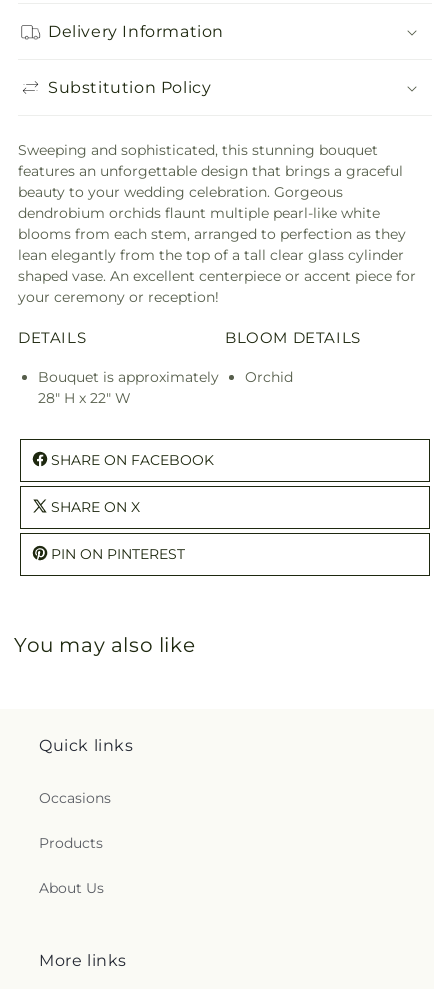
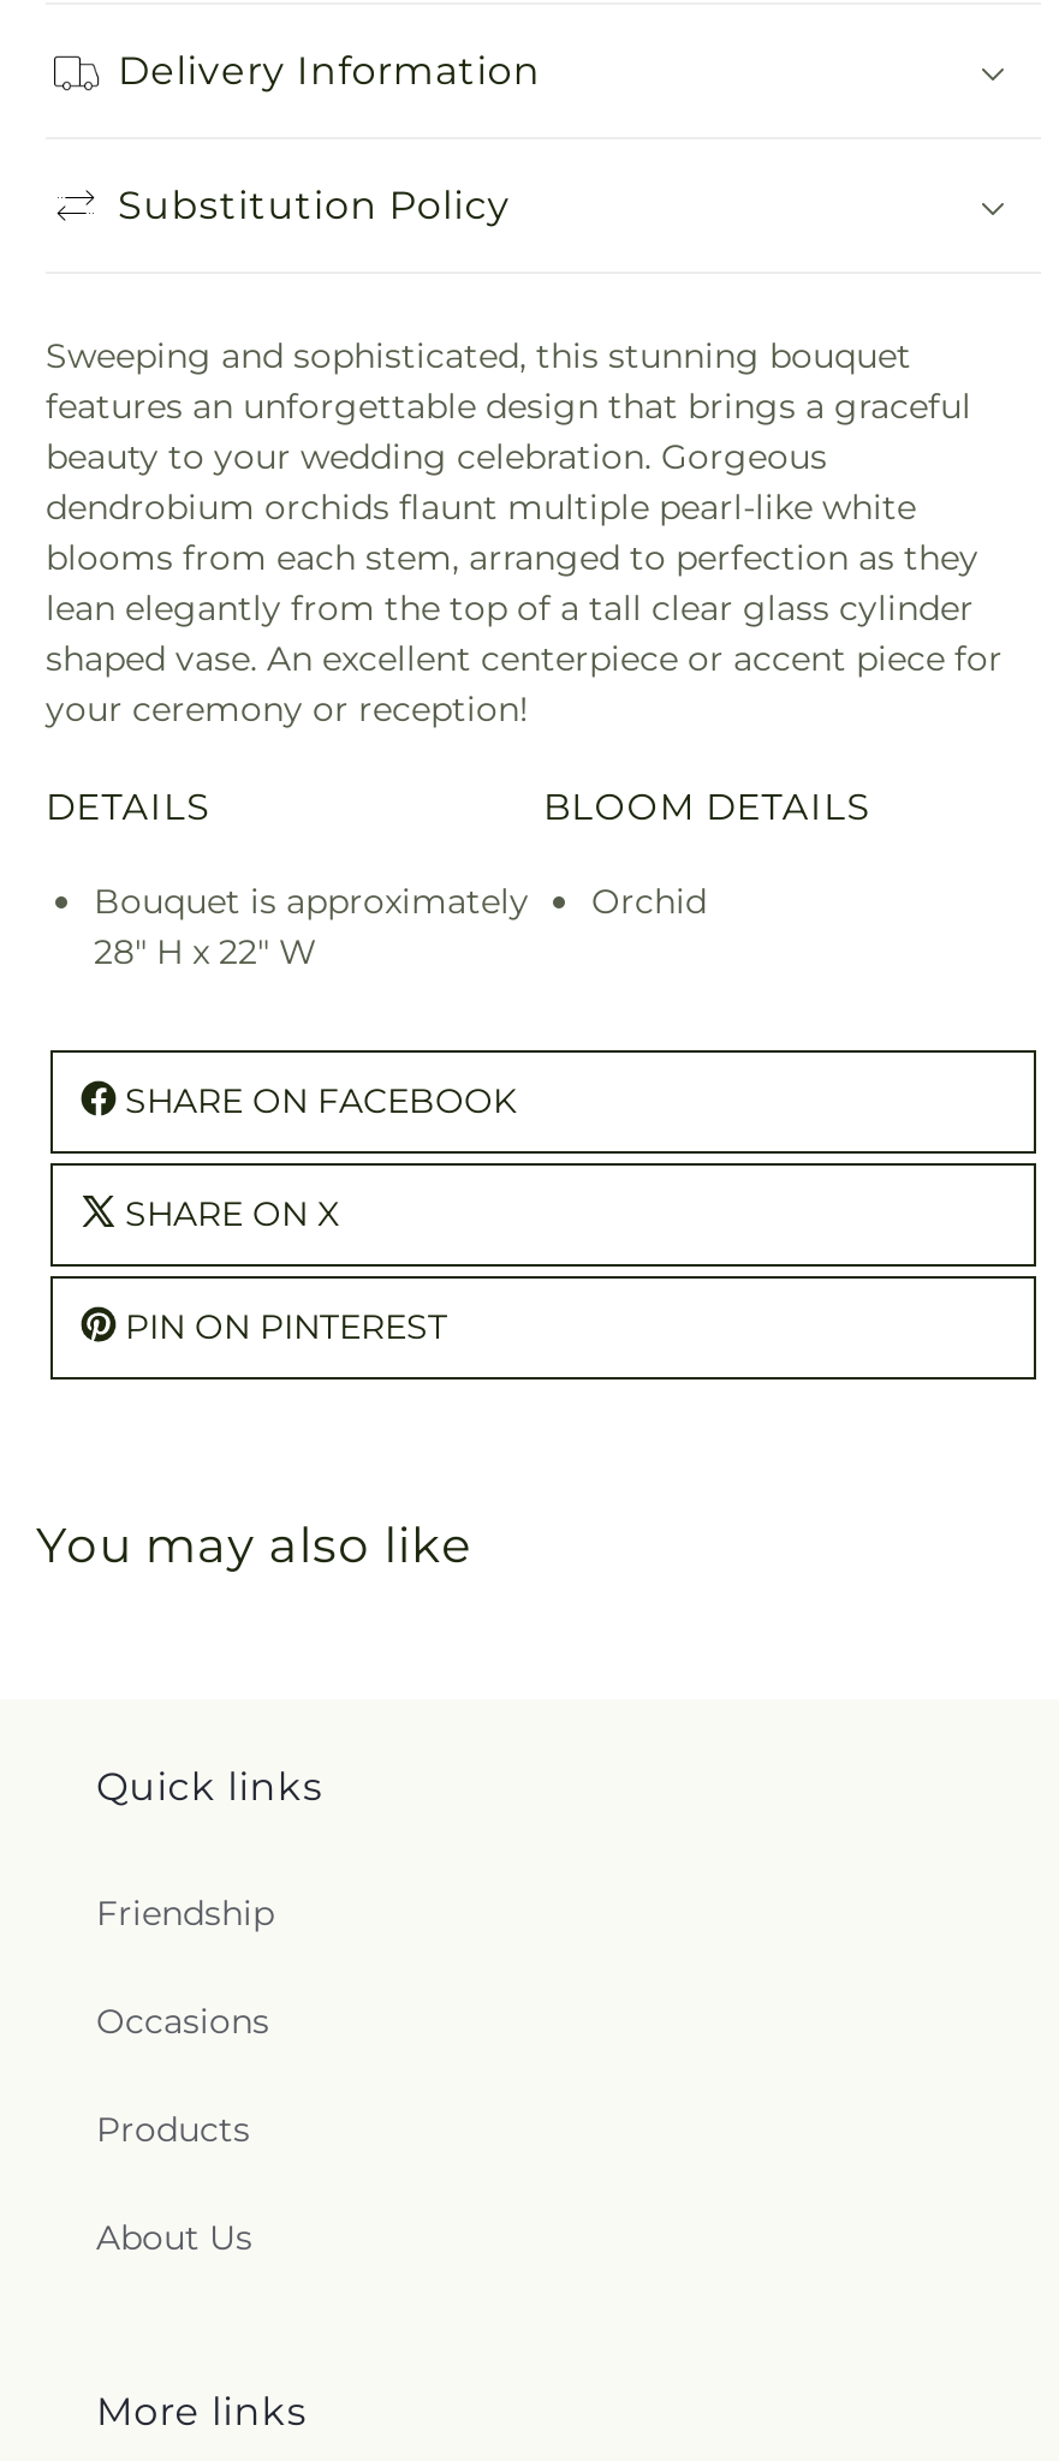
+ Friendship
